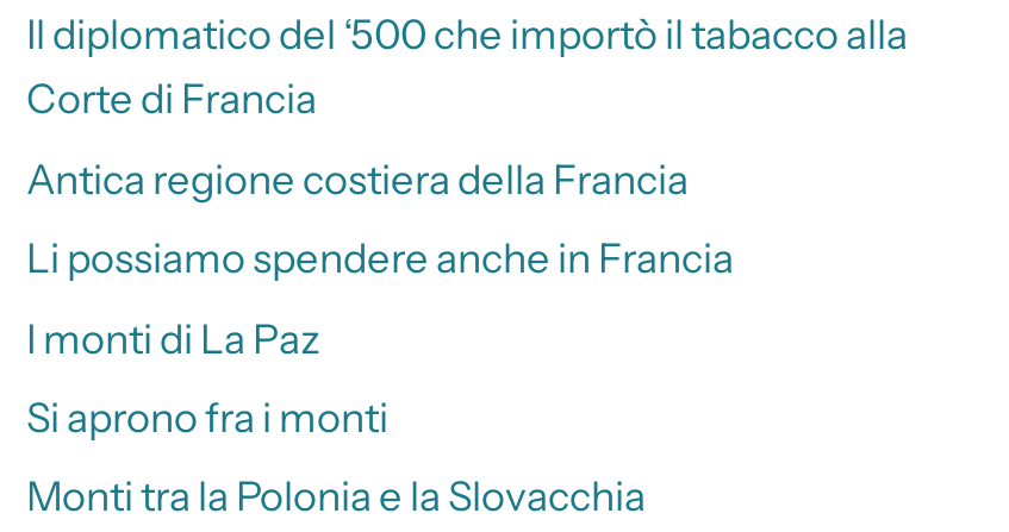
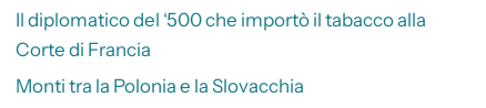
- Antica regione costiera della Francia
- Li possiamo spendere anche in Francia
- I monti di La Paz
- Si aprono fra i monti
